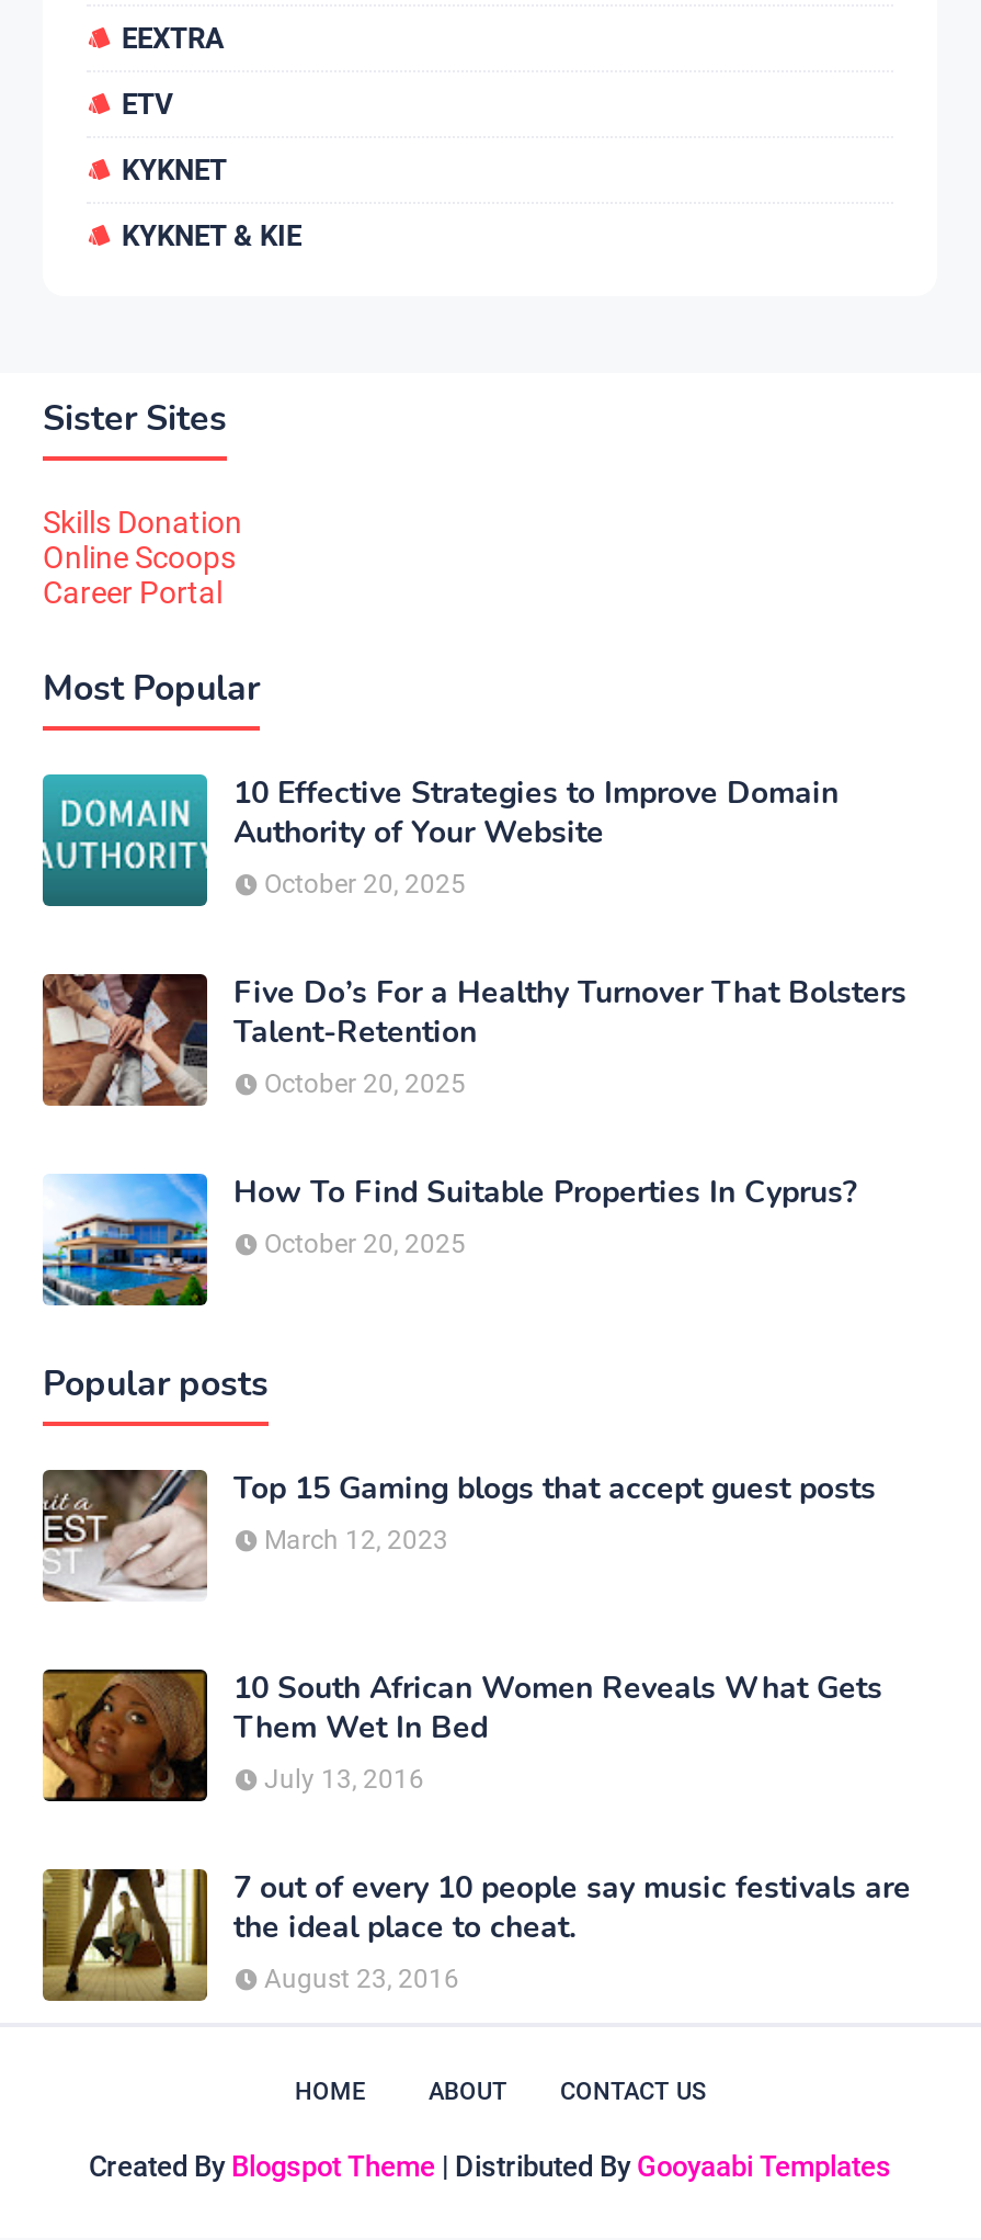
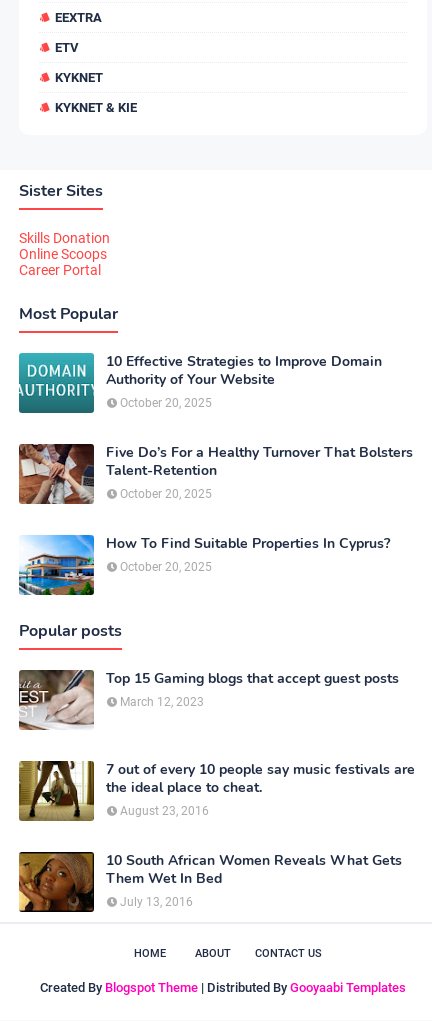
moved down: [image] | 10 South African Women Reveals What Gets | Them Wet In Bed | July 13, 2016

moved up: [image] | 7 out of every 10 people say music festivals are | the ideal place to cheat. | August 23, 2016
